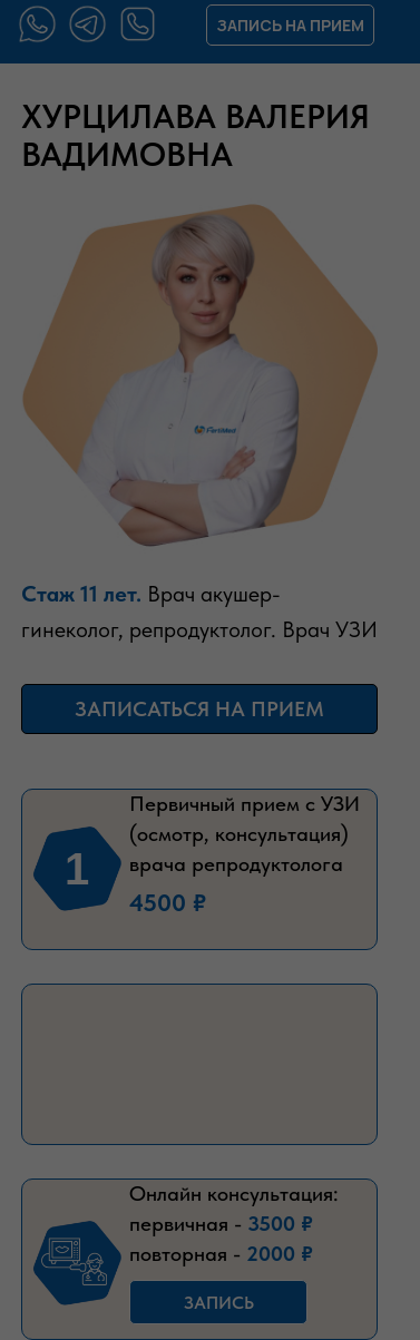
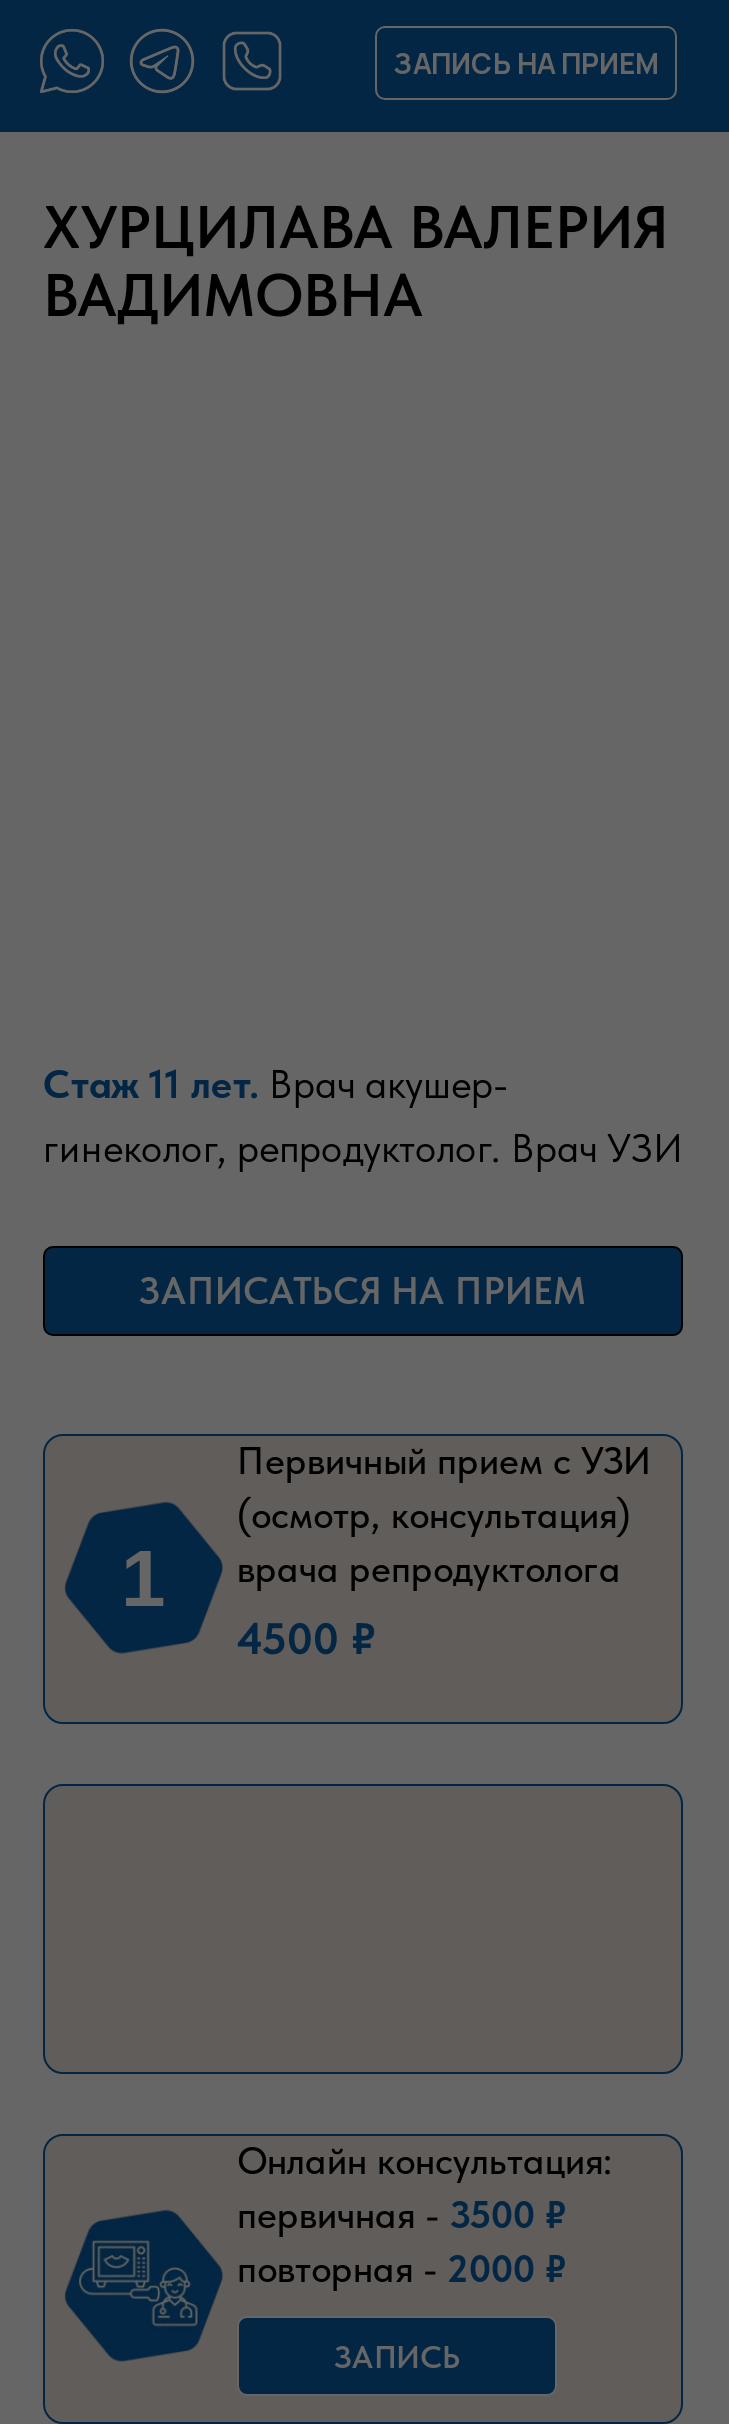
- [image]
